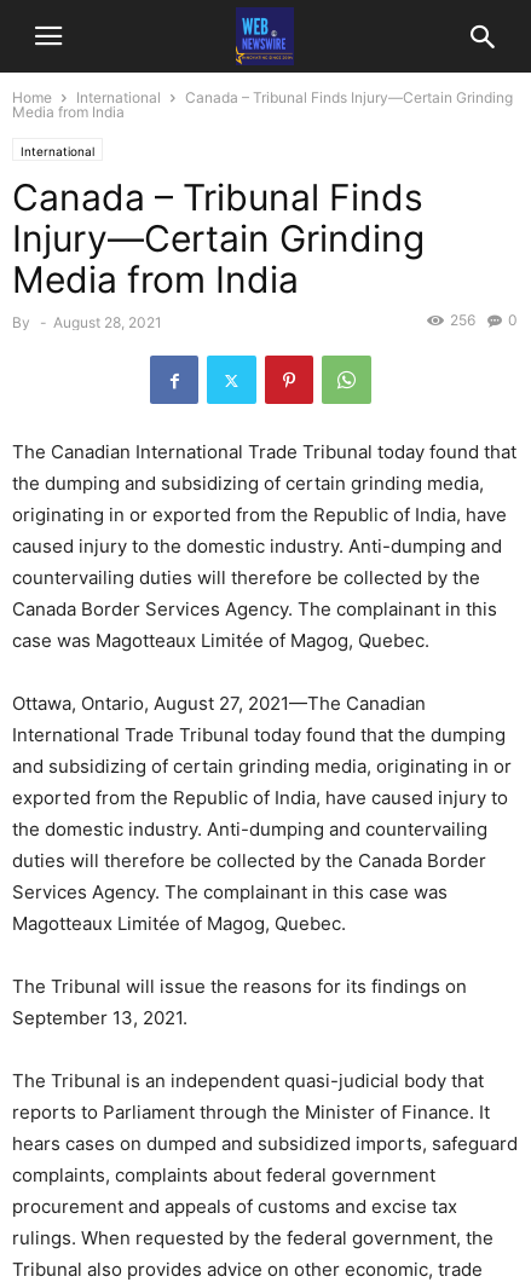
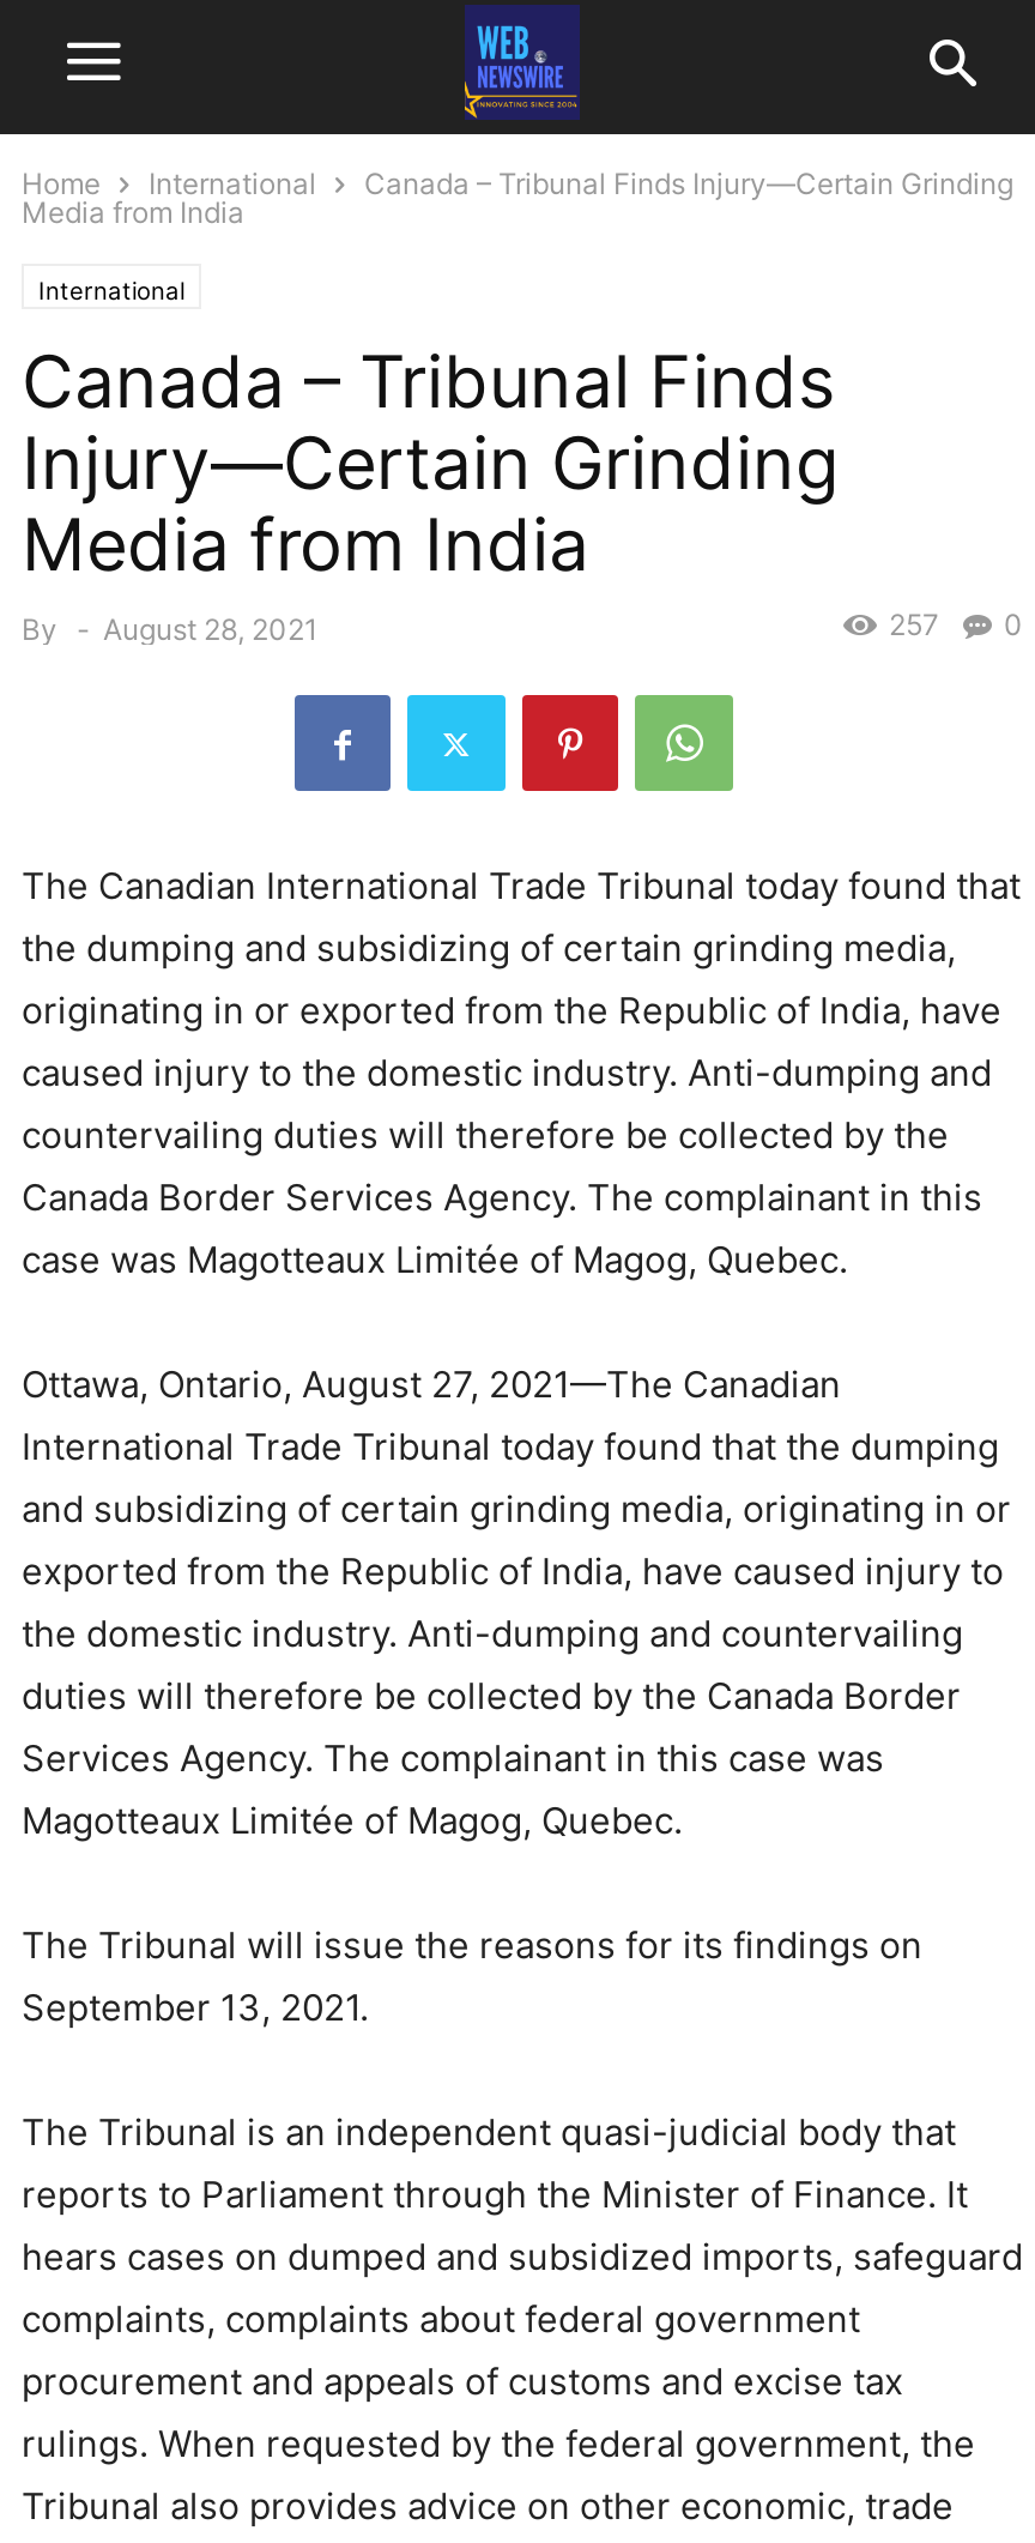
- 256 0
+ 257 0
